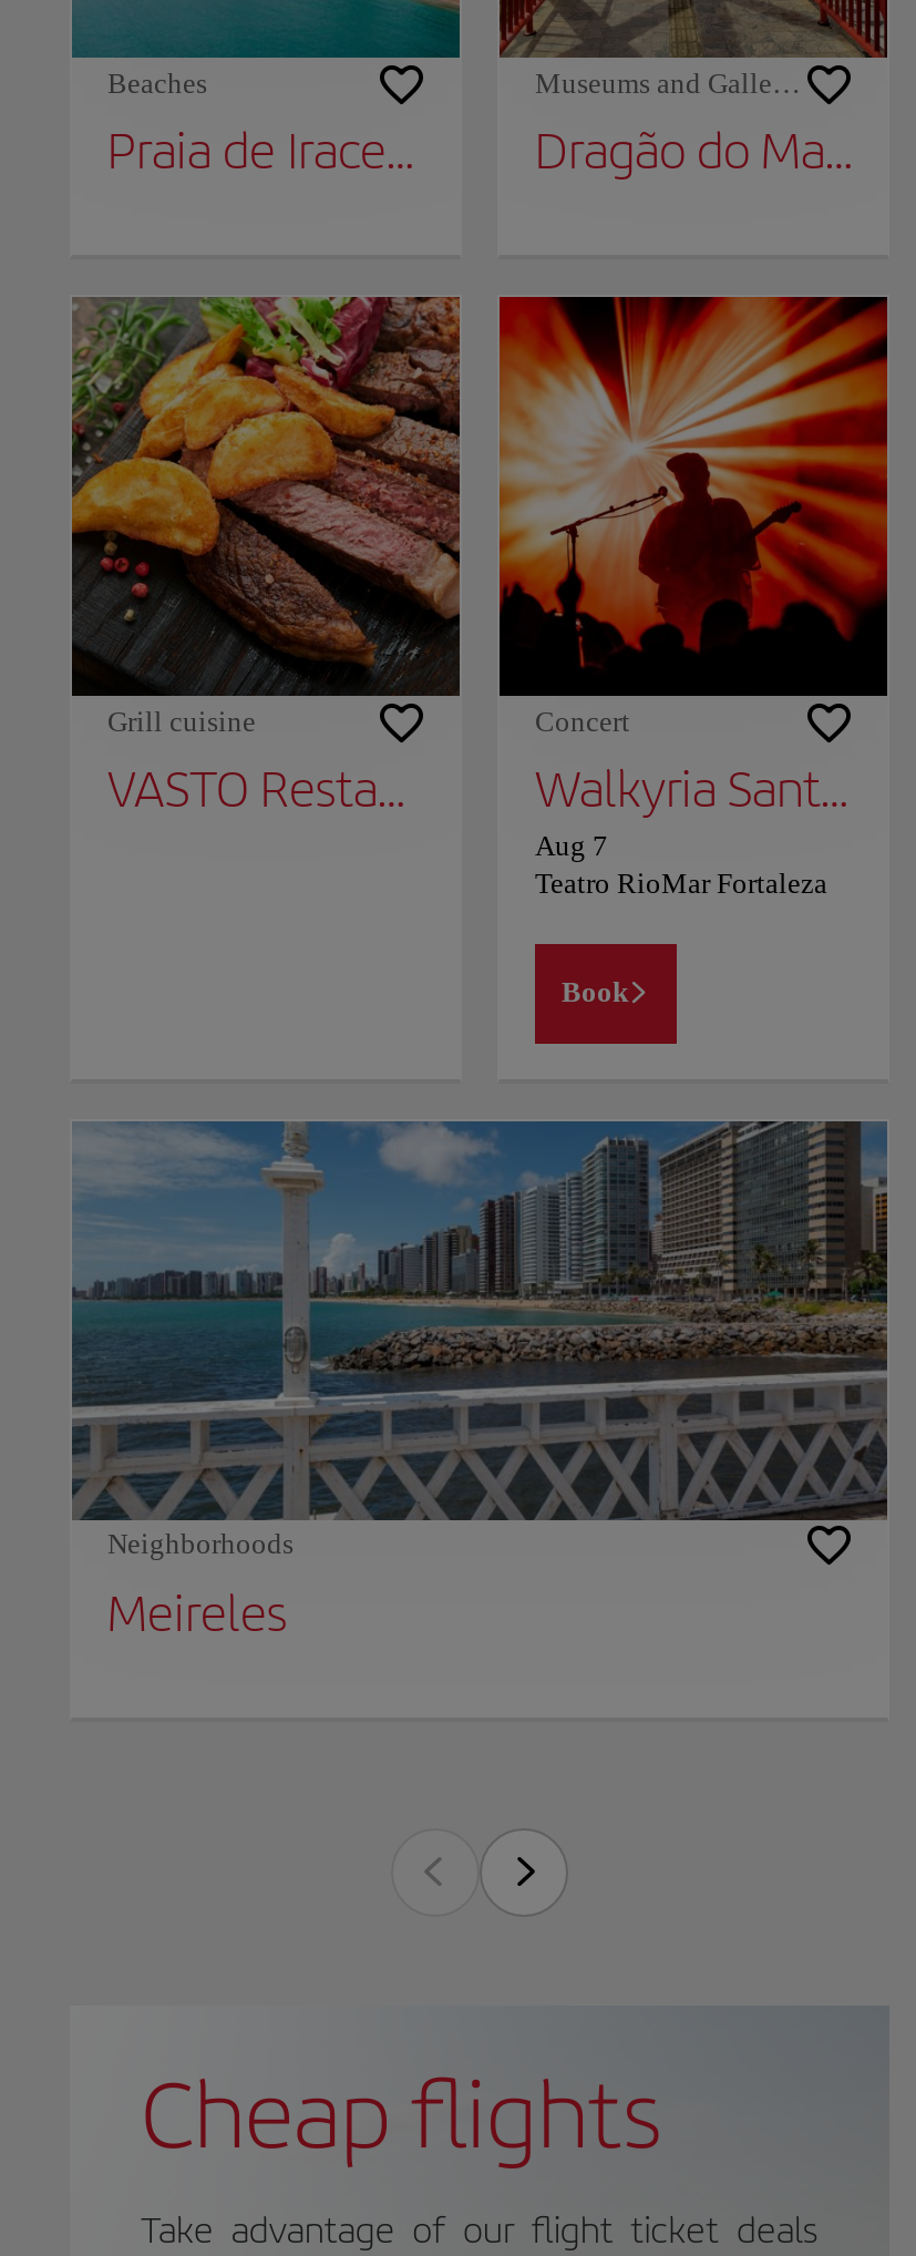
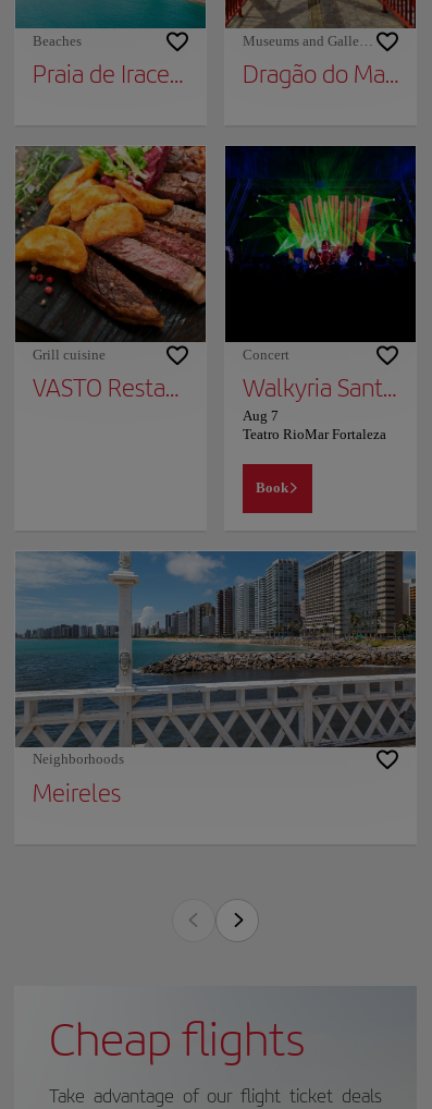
- [image]
+ [image]
